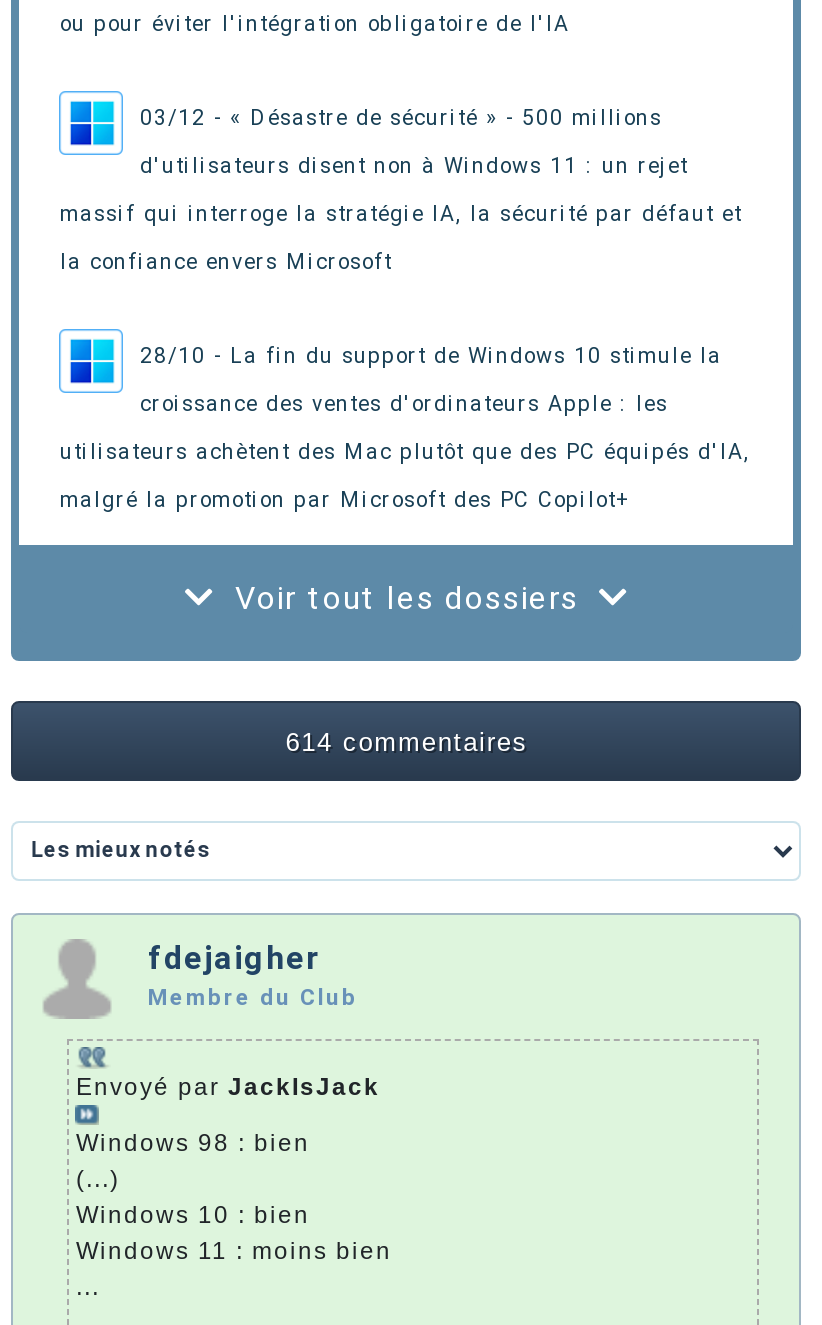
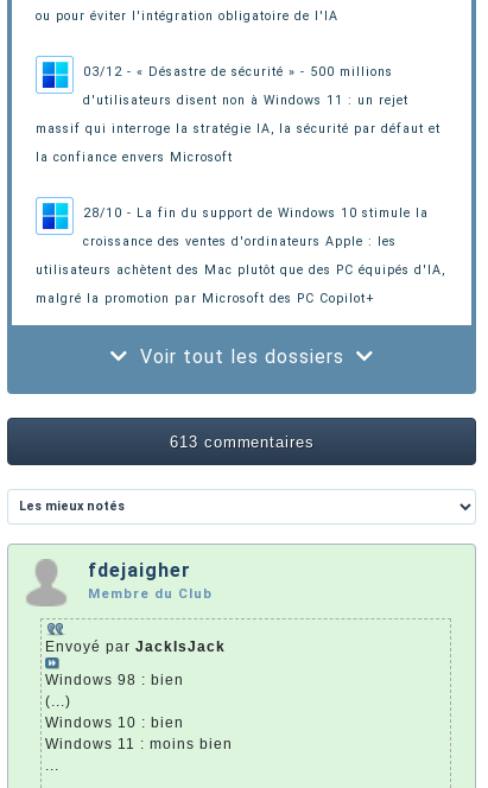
- 614 commentaires
+ 613 commentaires
